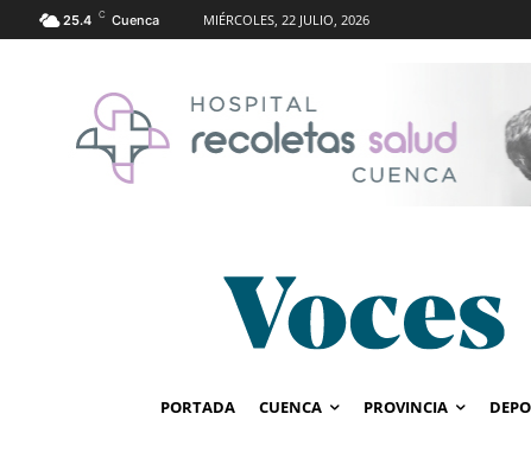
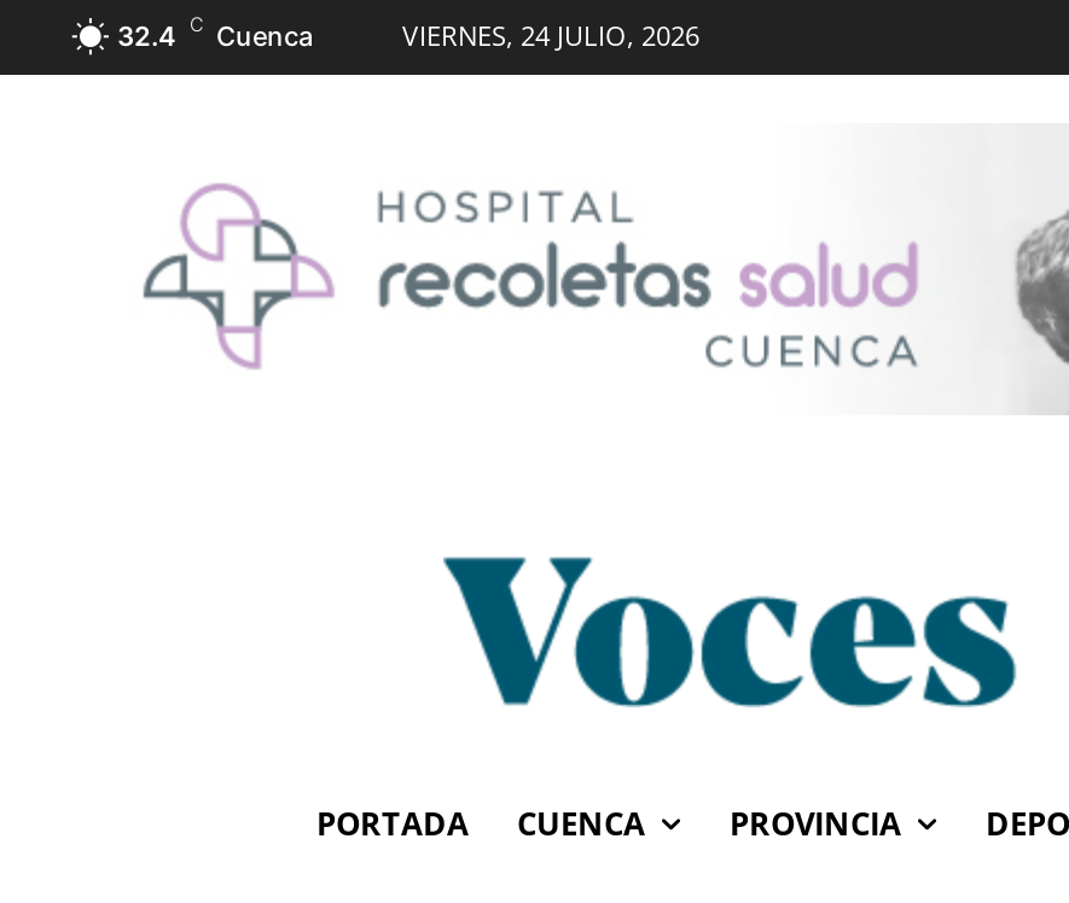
- 25.4 C Cuenca
+ 32.4 C Cuenca

- MIÉRCOLES, 22 JULIO, 2026
+ VIERNES, 24 JULIO, 2026
